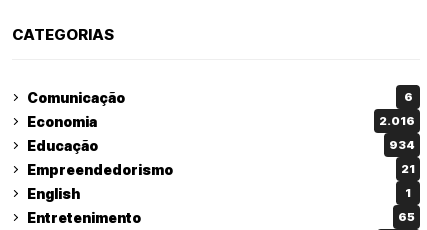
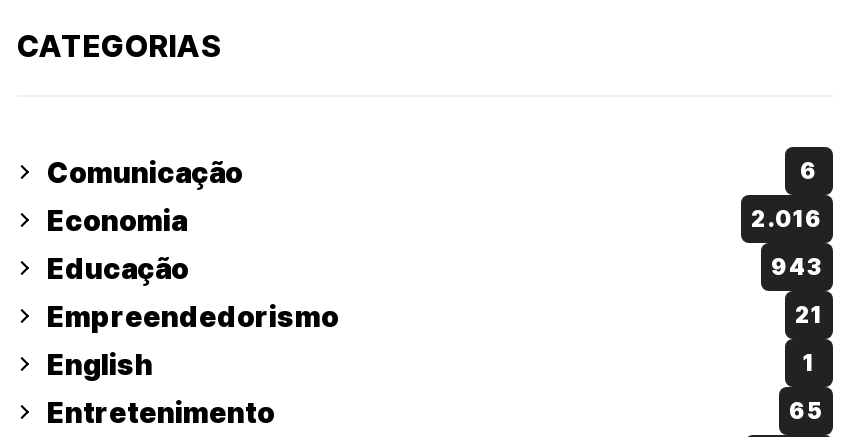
- 934
+ 943
